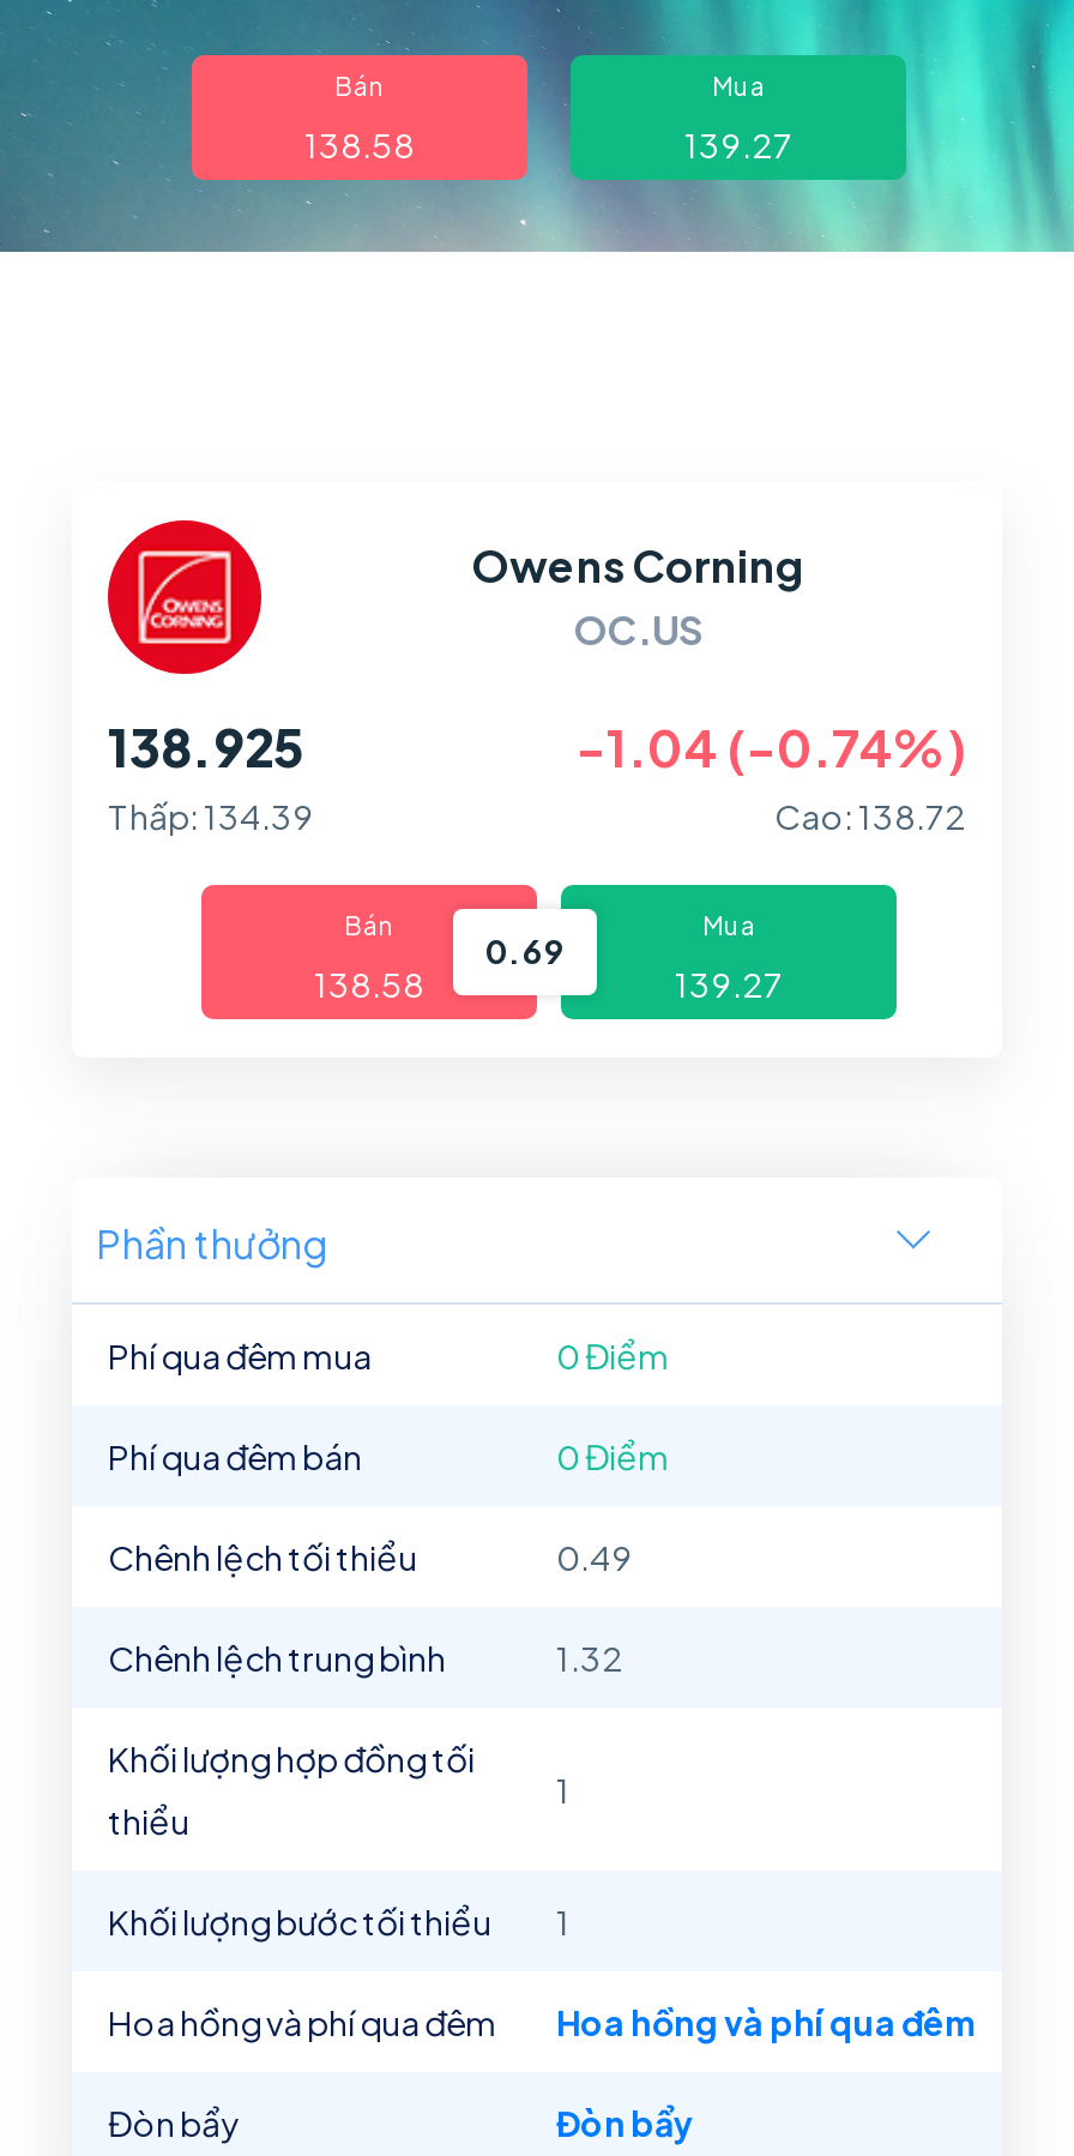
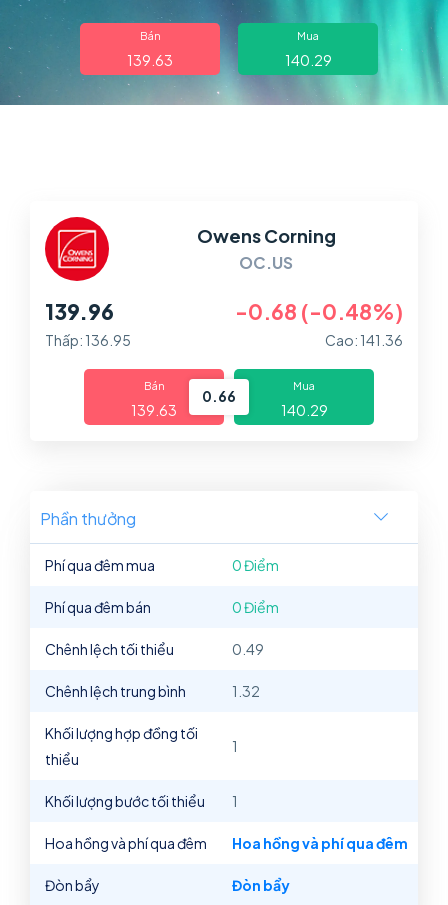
- 138.58
+ 139.63

- 139.27
+ 140.29

- 138.925
+ 139.96

- -1.04 (-0.74%)
+ -0.68 (-0.48%)

- Thấp: 134.39
+ Thấp: 136.95

- Cao: 138.72
+ Cao: 141.36

- 0.69
+ 0.66

- 138.58
+ 139.63

- 139.27
+ 140.29
